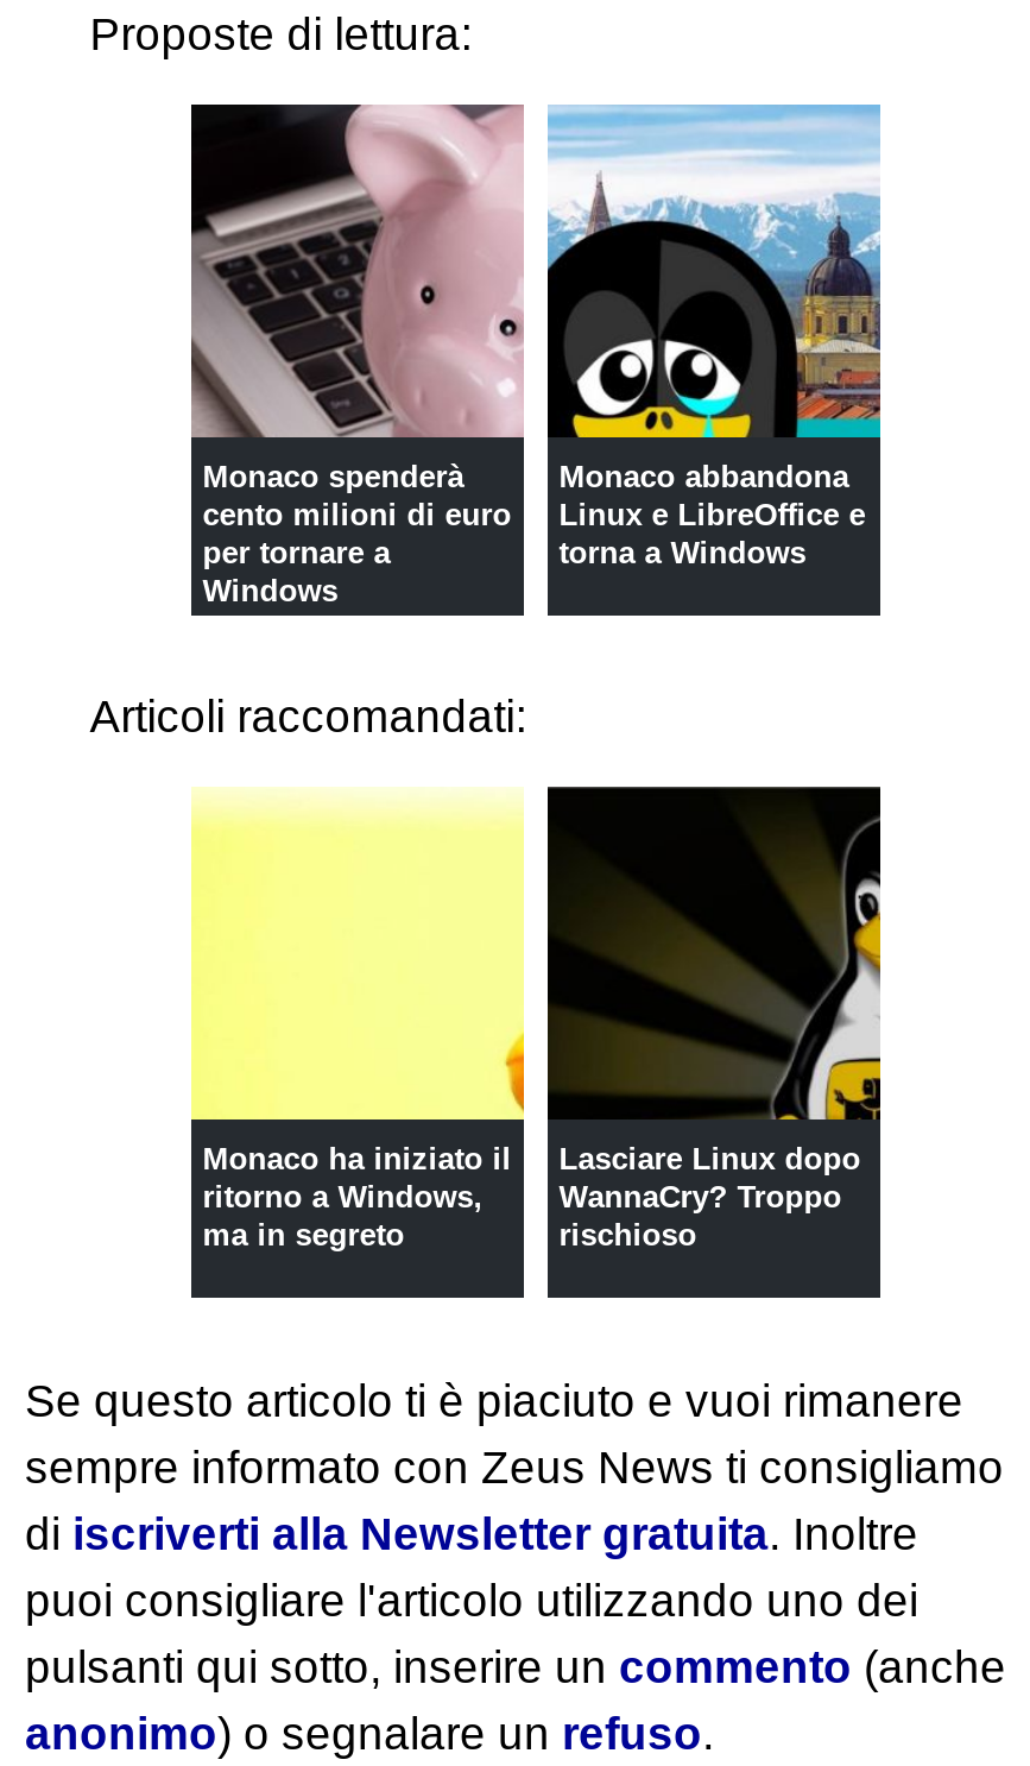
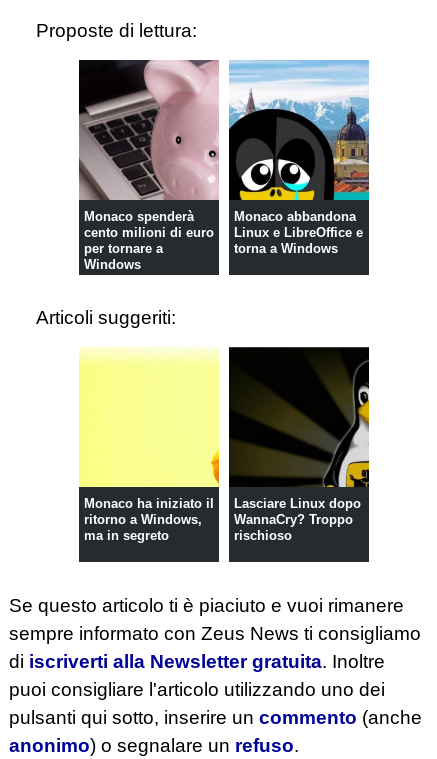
- Articoli raccomandati:
+ Articoli suggeriti:
